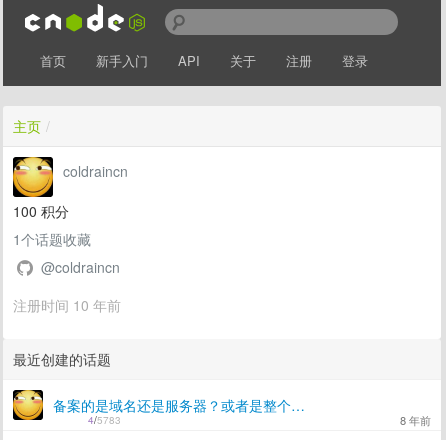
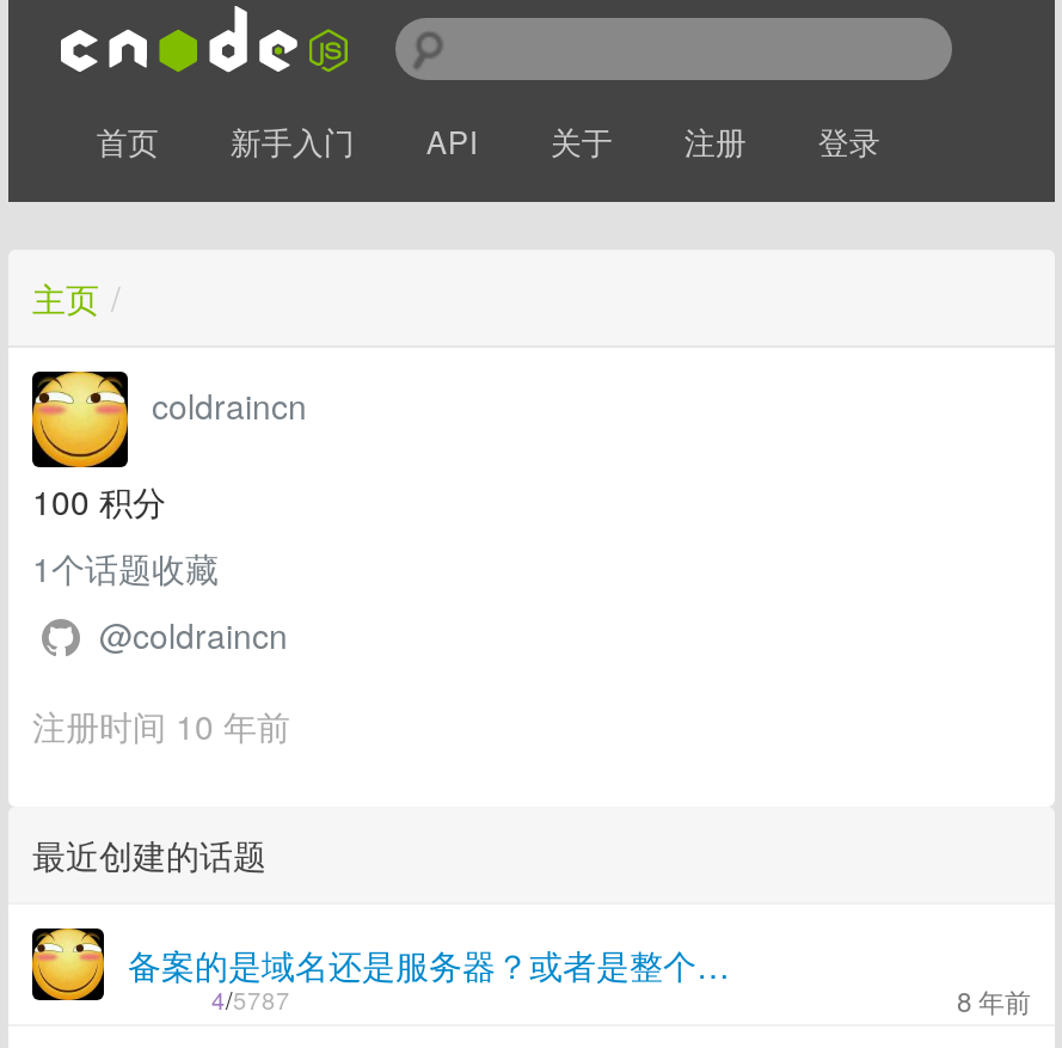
- 4 /5783
+ 4 /5787
